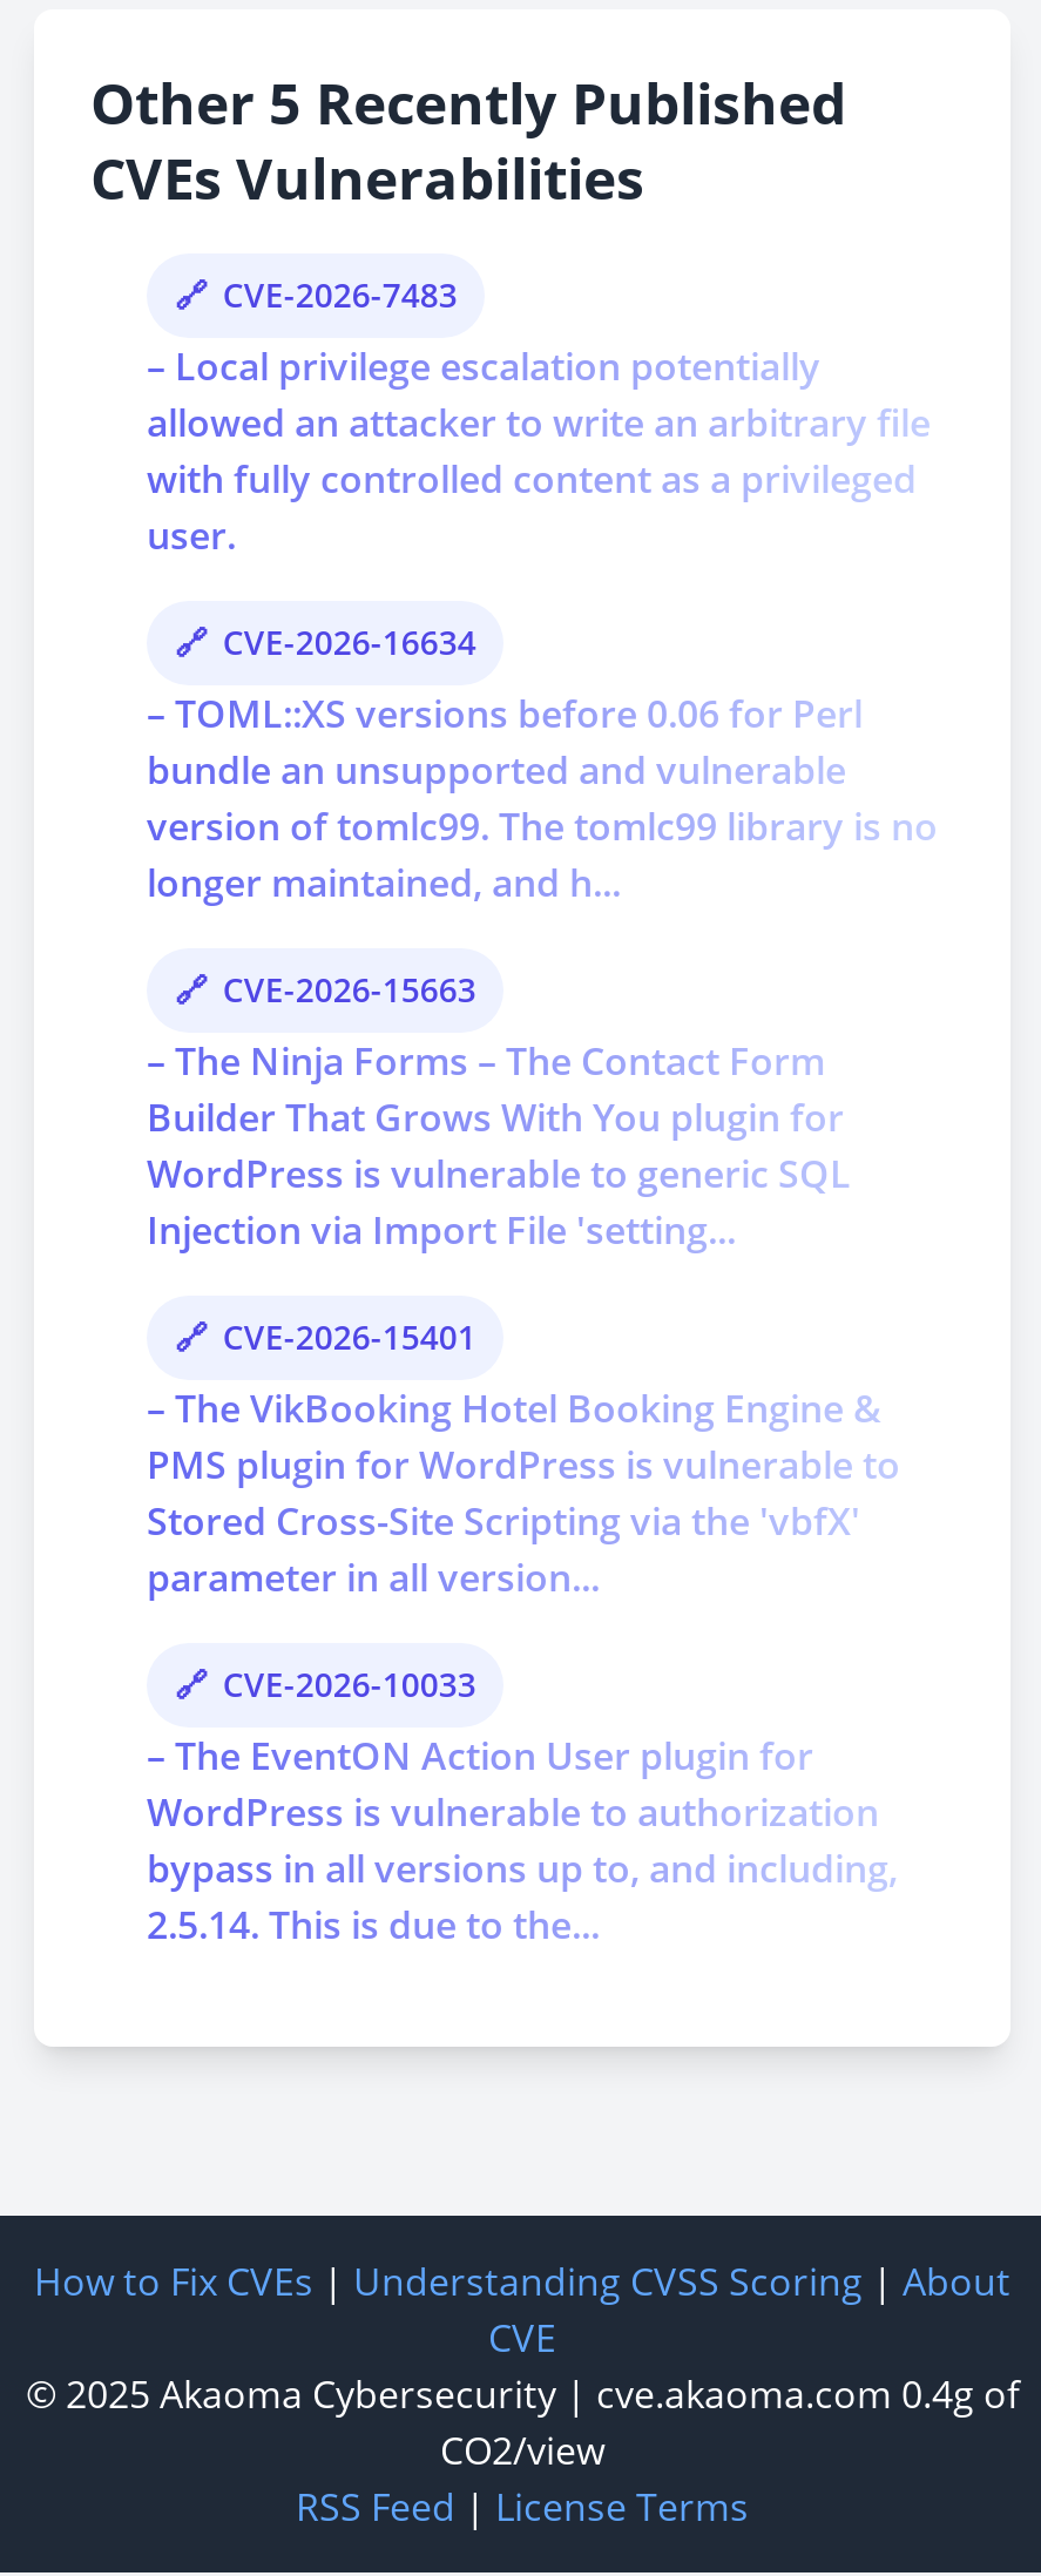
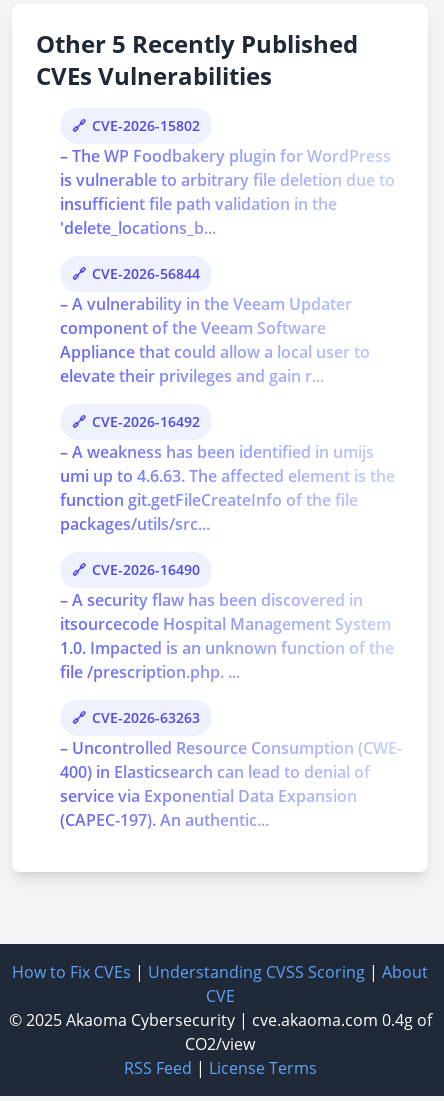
- CVE-2026-7483
+ CVE-2026-15802

- – Local privilege escalation potentially
- allowed an attacker to write an arbitrary file
- with fully controlled content as a privileged
- user.
+ – The WP Foodbakery plugin for WordPress
+ is vulnerable to arbitrary file deletion due to
+ insufficient file path validation in the
+ 'delete_locations_b...

- CVE-2026-16634
+ CVE-2026-56844

- – TOML::XS versions before 0.06 for Perl
- bundle an unsupported and vulnerable
- version of tomlc99. The tomlc99 library is no
- longer maintained, and h...
+ – A vulnerability in the Veeam Updater
+ component of the Veeam Software
+ Appliance that could allow a local user to
+ elevate their privileges and gain r...

- CVE-2026-15663
+ CVE-2026-16492

- – The Ninja Forms – The Contact Form
- Builder That Grows With You plugin for
- WordPress is vulnerable to generic SQL
- Injection via Import File 'setting...
+ – A weakness has been identified in umijs
+ umi up to 4.6.63. The affected element is the
+ function git.getFileCreateInfo of the file
+ packages/utils/src...

- CVE-2026-15401
+ CVE-2026-16490

- – The VikBooking Hotel Booking Engine &
- PMS plugin for WordPress is vulnerable to
- Stored Cross-Site Scripting via the 'vbfX'
- parameter in all version...
+ – A security flaw has been discovered in
+ itsourcecode Hospital Management System
+ 1.0. Impacted is an unknown function of the
+ file /prescription.php. ...

- CVE-2026-10033
+ CVE-2026-63263

- – The EventON Action User plugin for
- WordPress is vulnerable to authorization
- bypass in all versions up to, and including,
- 2.5.14. This is due to the...
+ – Uncontrolled Resource Consumption (CWE-
+ 400) in Elasticsearch can lead to denial of
+ service via Exponential Data Expansion
+ (CAPEC-197). An authentic...
